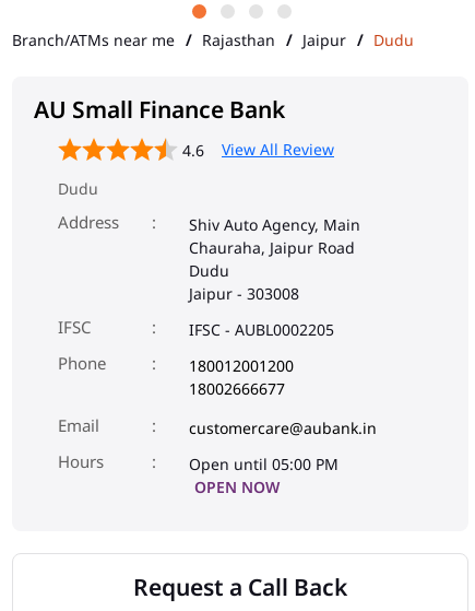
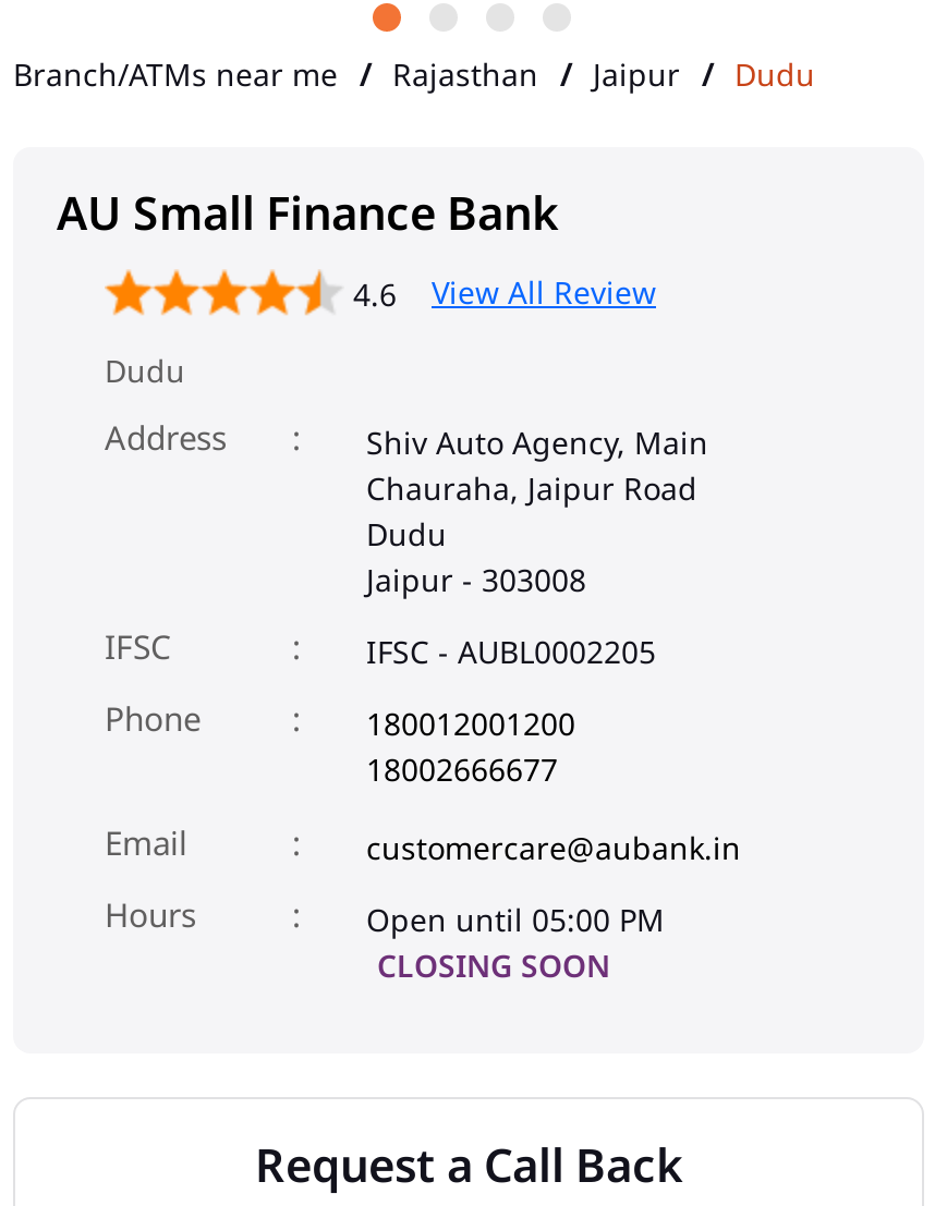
- OPEN NOW
+ CLOSING SOON
